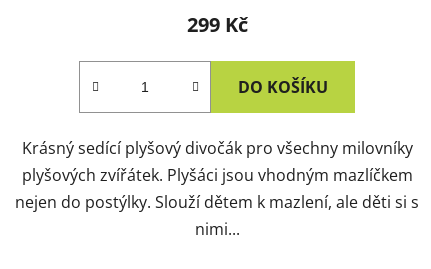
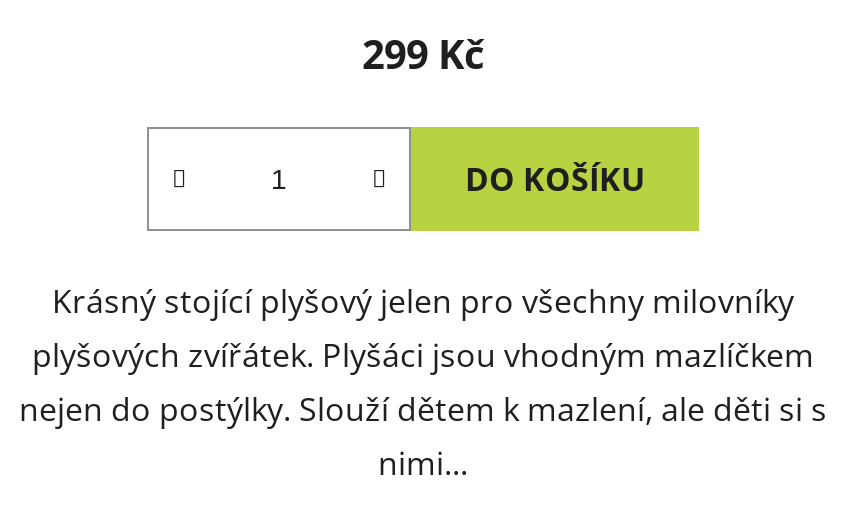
- Krásný sedící plyšový divočák pro všechny milovníky
+ Krásný stojící plyšový jelen pro všechny milovníky
